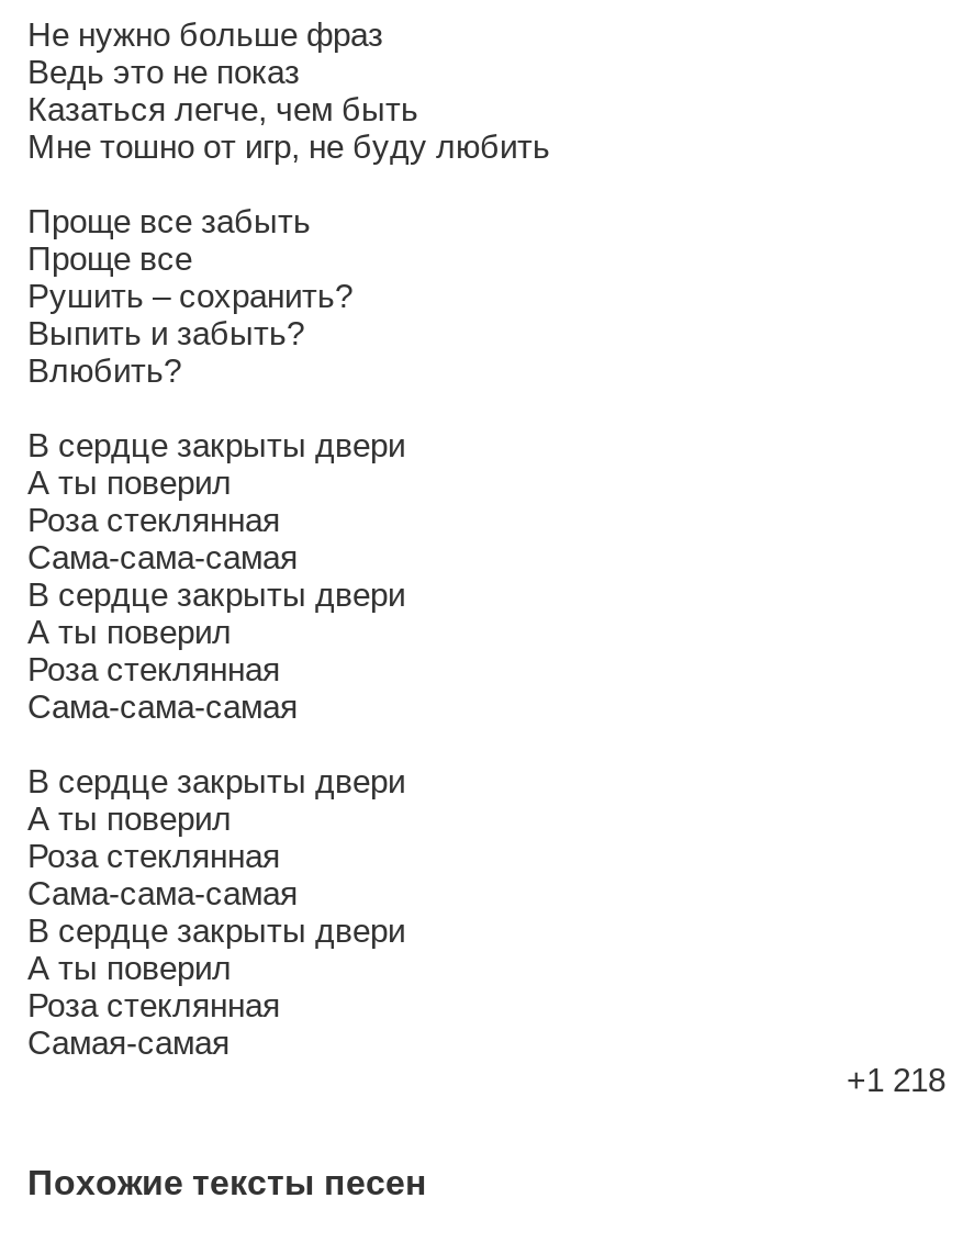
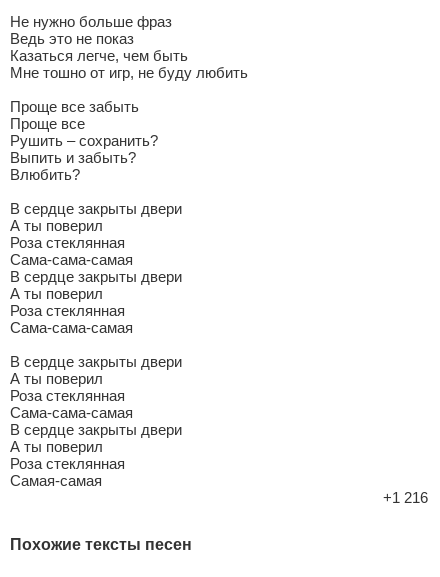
- +1 218
+ +1 216
